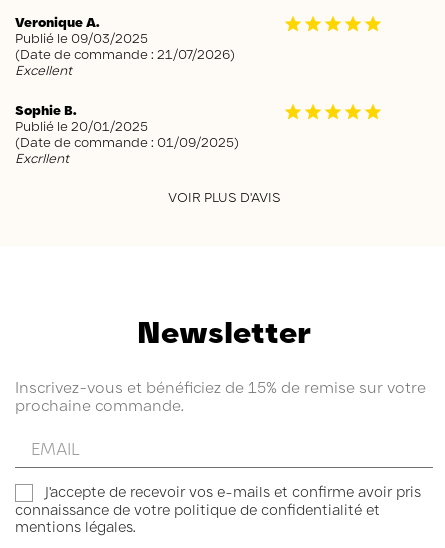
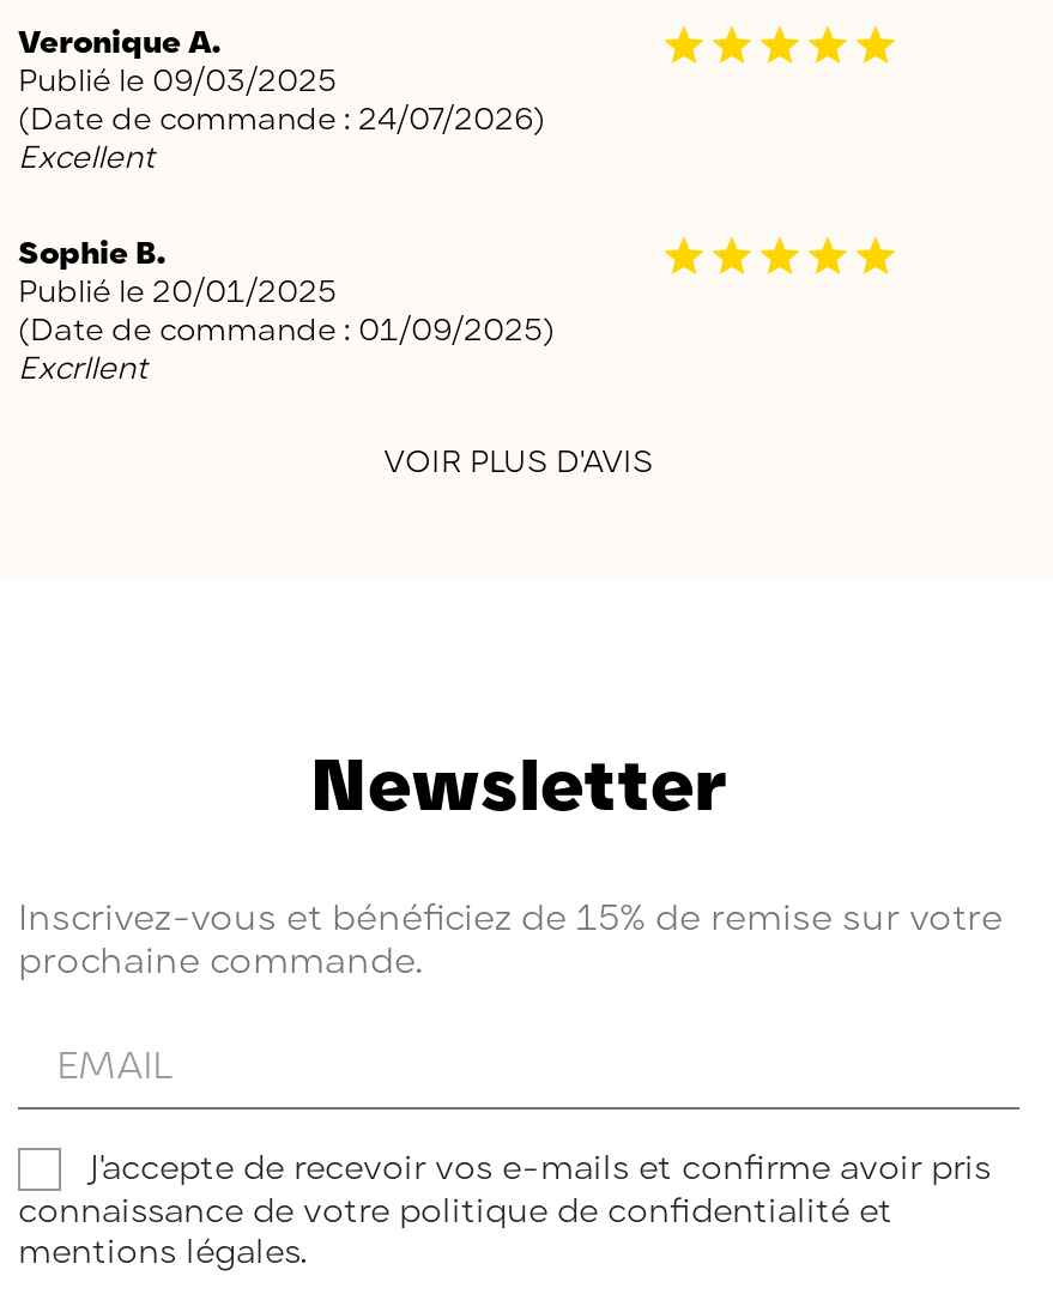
- (Date de commande : 21/07/2026)
+ (Date de commande : 24/07/2026)
